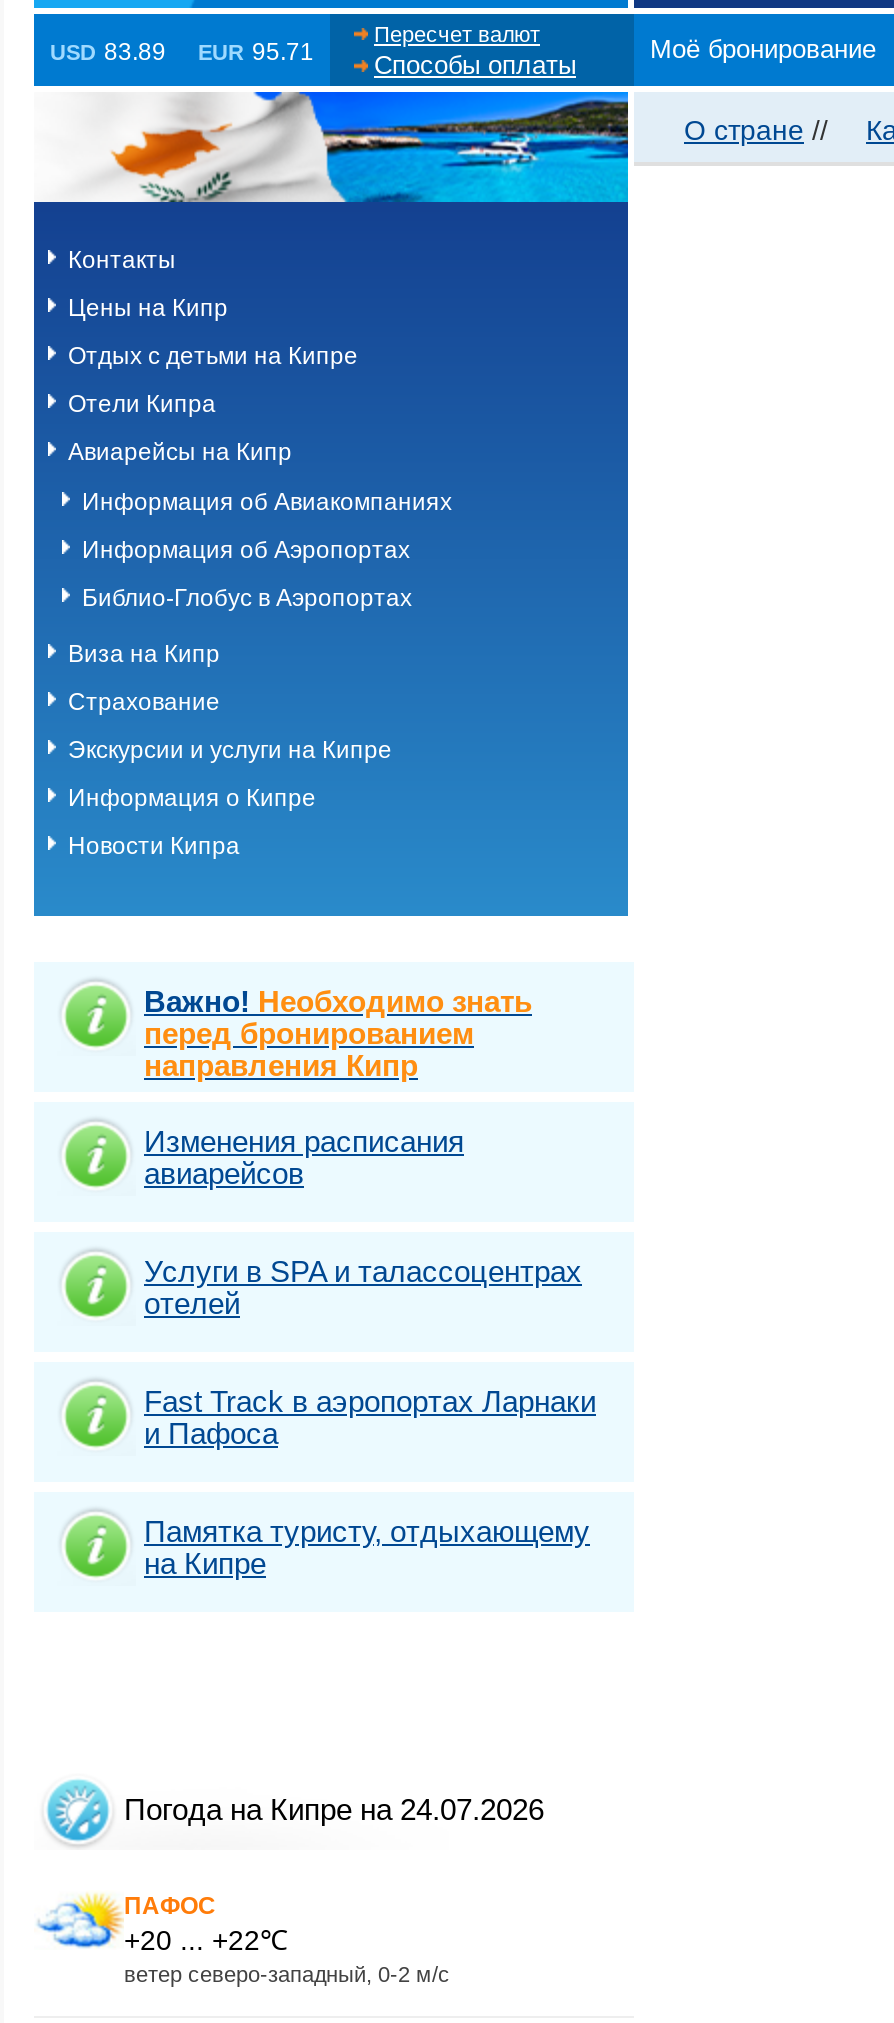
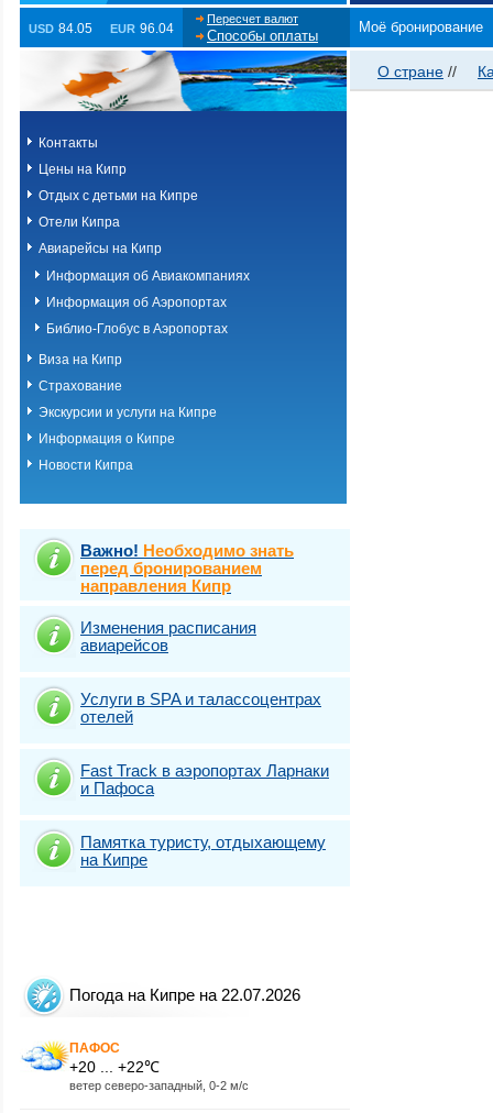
- USD 83.89
+ USD 84.05

- EUR 95.71
+ EUR 96.04

- Погода на Кипре на 24.07.2026
+ Погода на Кипре на 22.07.2026
